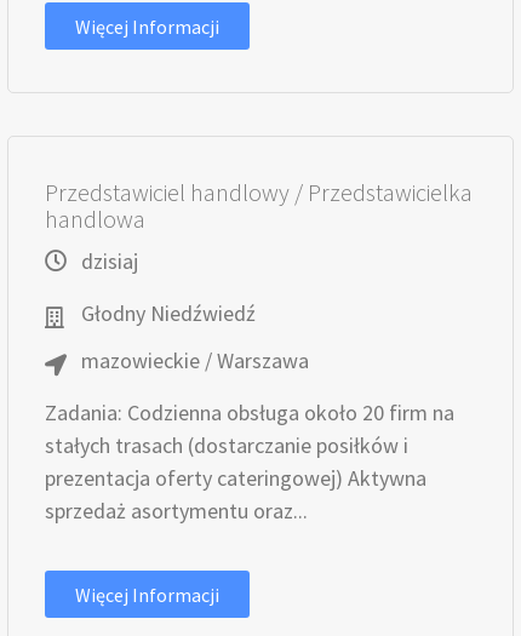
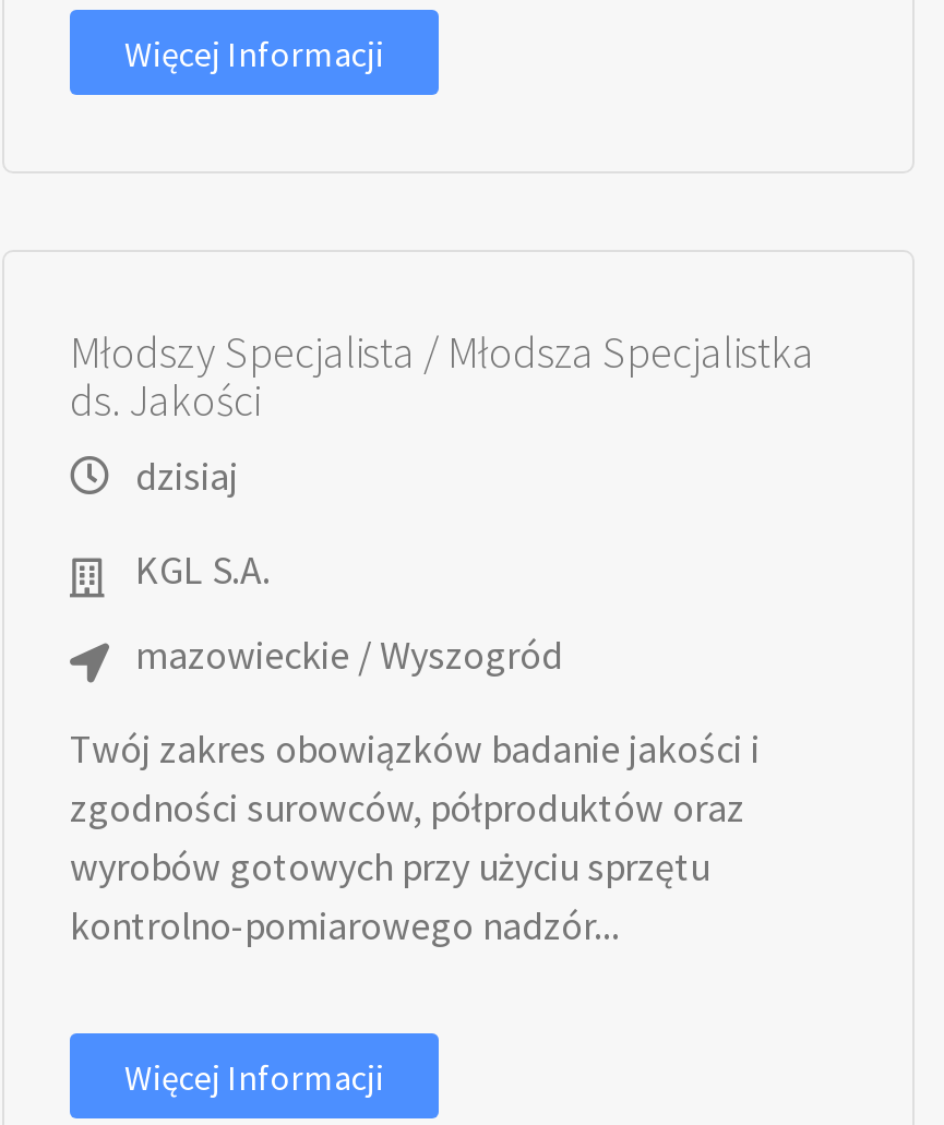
- Przedstawiciel handlowy / Przedstawicielka
- handlowa
+ Młodszy Specjalista / Młodsza Specjalistka
+ ds. Jakości

- Głodny Niedźwiedź
+ KGL S.A.

- mazowieckie / Warszawa
+ mazowieckie / Wyszogród

- Zadania: Codzienna obsługa około 20 firm na
- stałych trasach (dostarczanie posiłków i
- prezentacja oferty cateringowej) Aktywna
- sprzedaż asortymentu oraz...
+ Twój zakres obowiązków badanie jakości i
+ zgodności surowców, półproduktów oraz
+ wyrobów gotowych przy użyciu sprzętu
+ kontrolno-pomiarowego nadzór...
